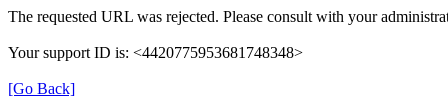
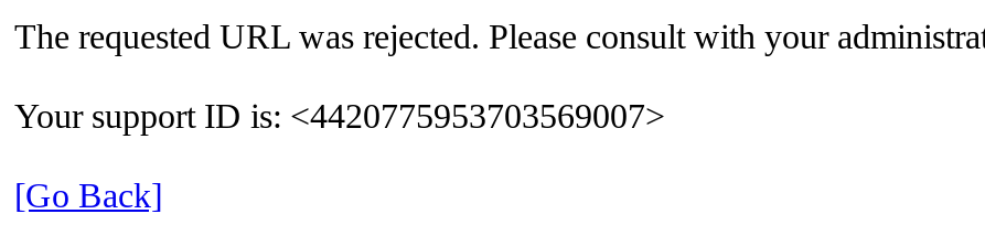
- Your support ID is: <4420775953681748348>
+ Your support ID is: <4420775953703569007>
